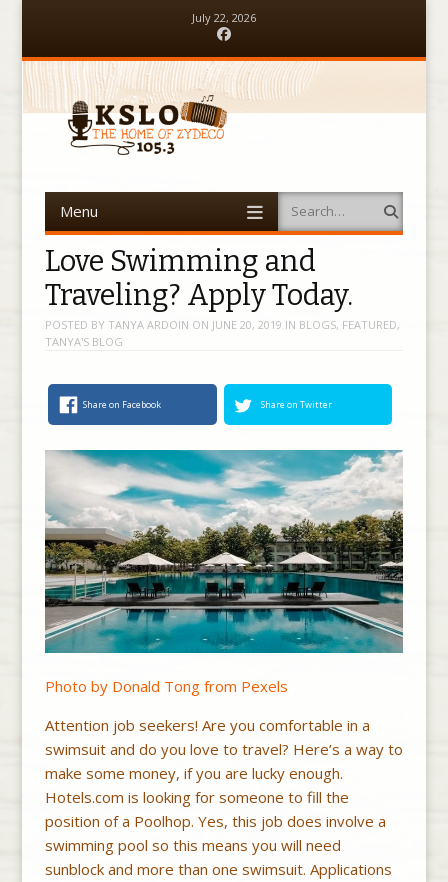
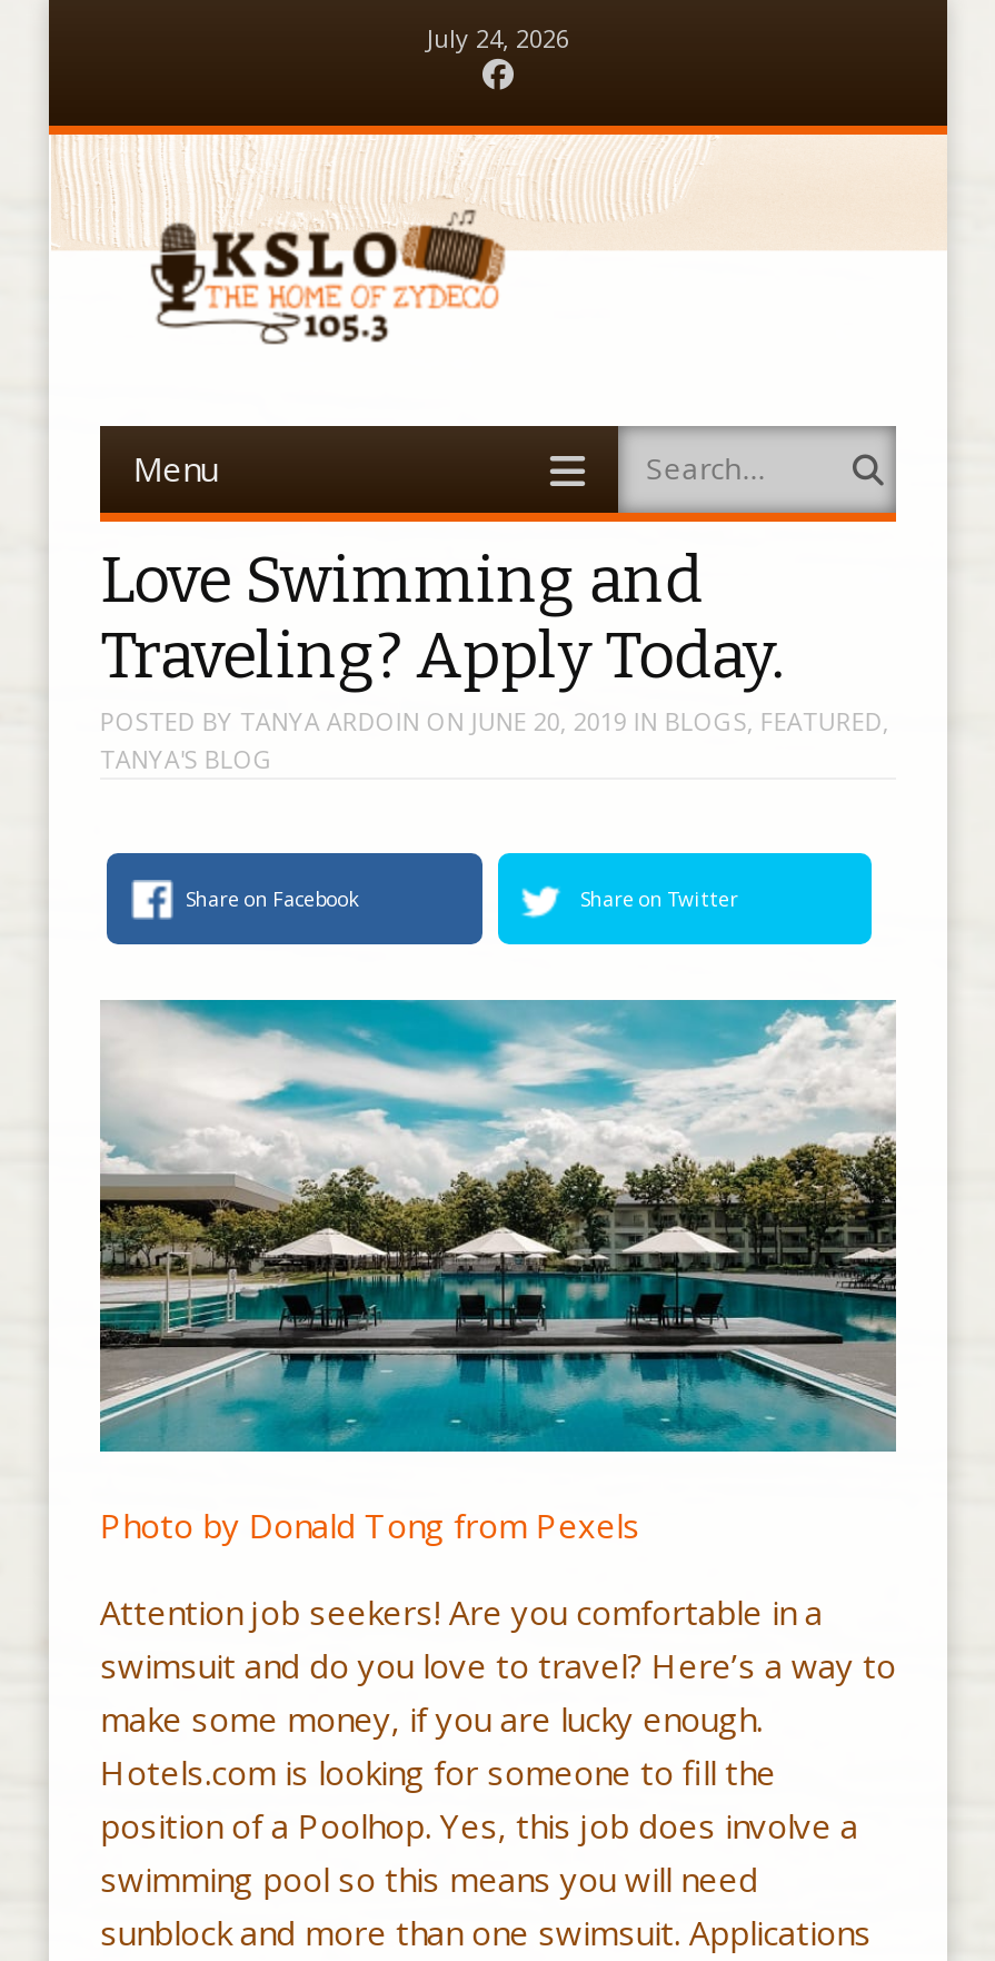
- July 22, 2026
+ July 24, 2026
